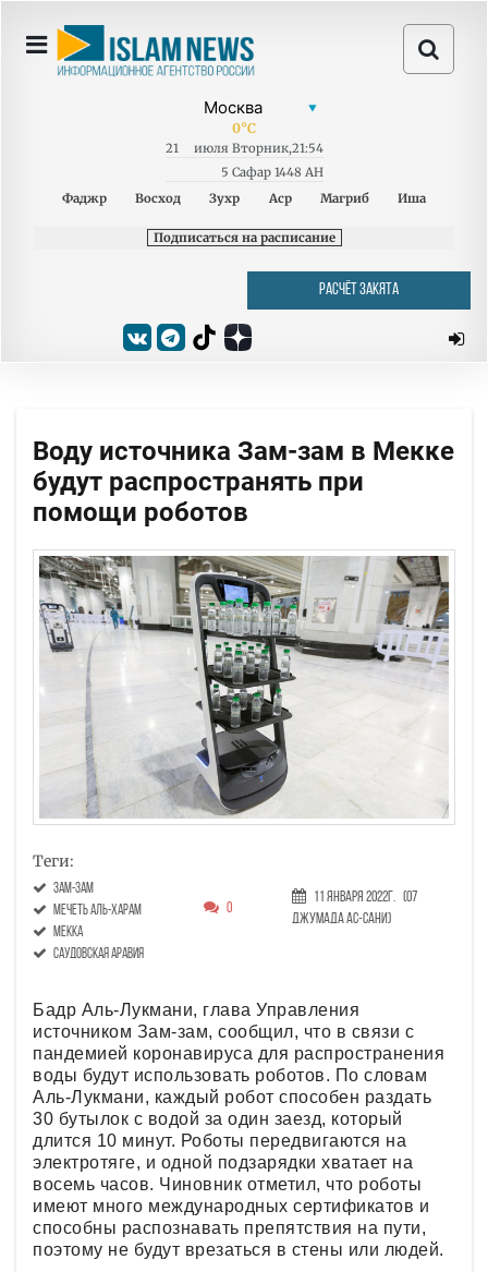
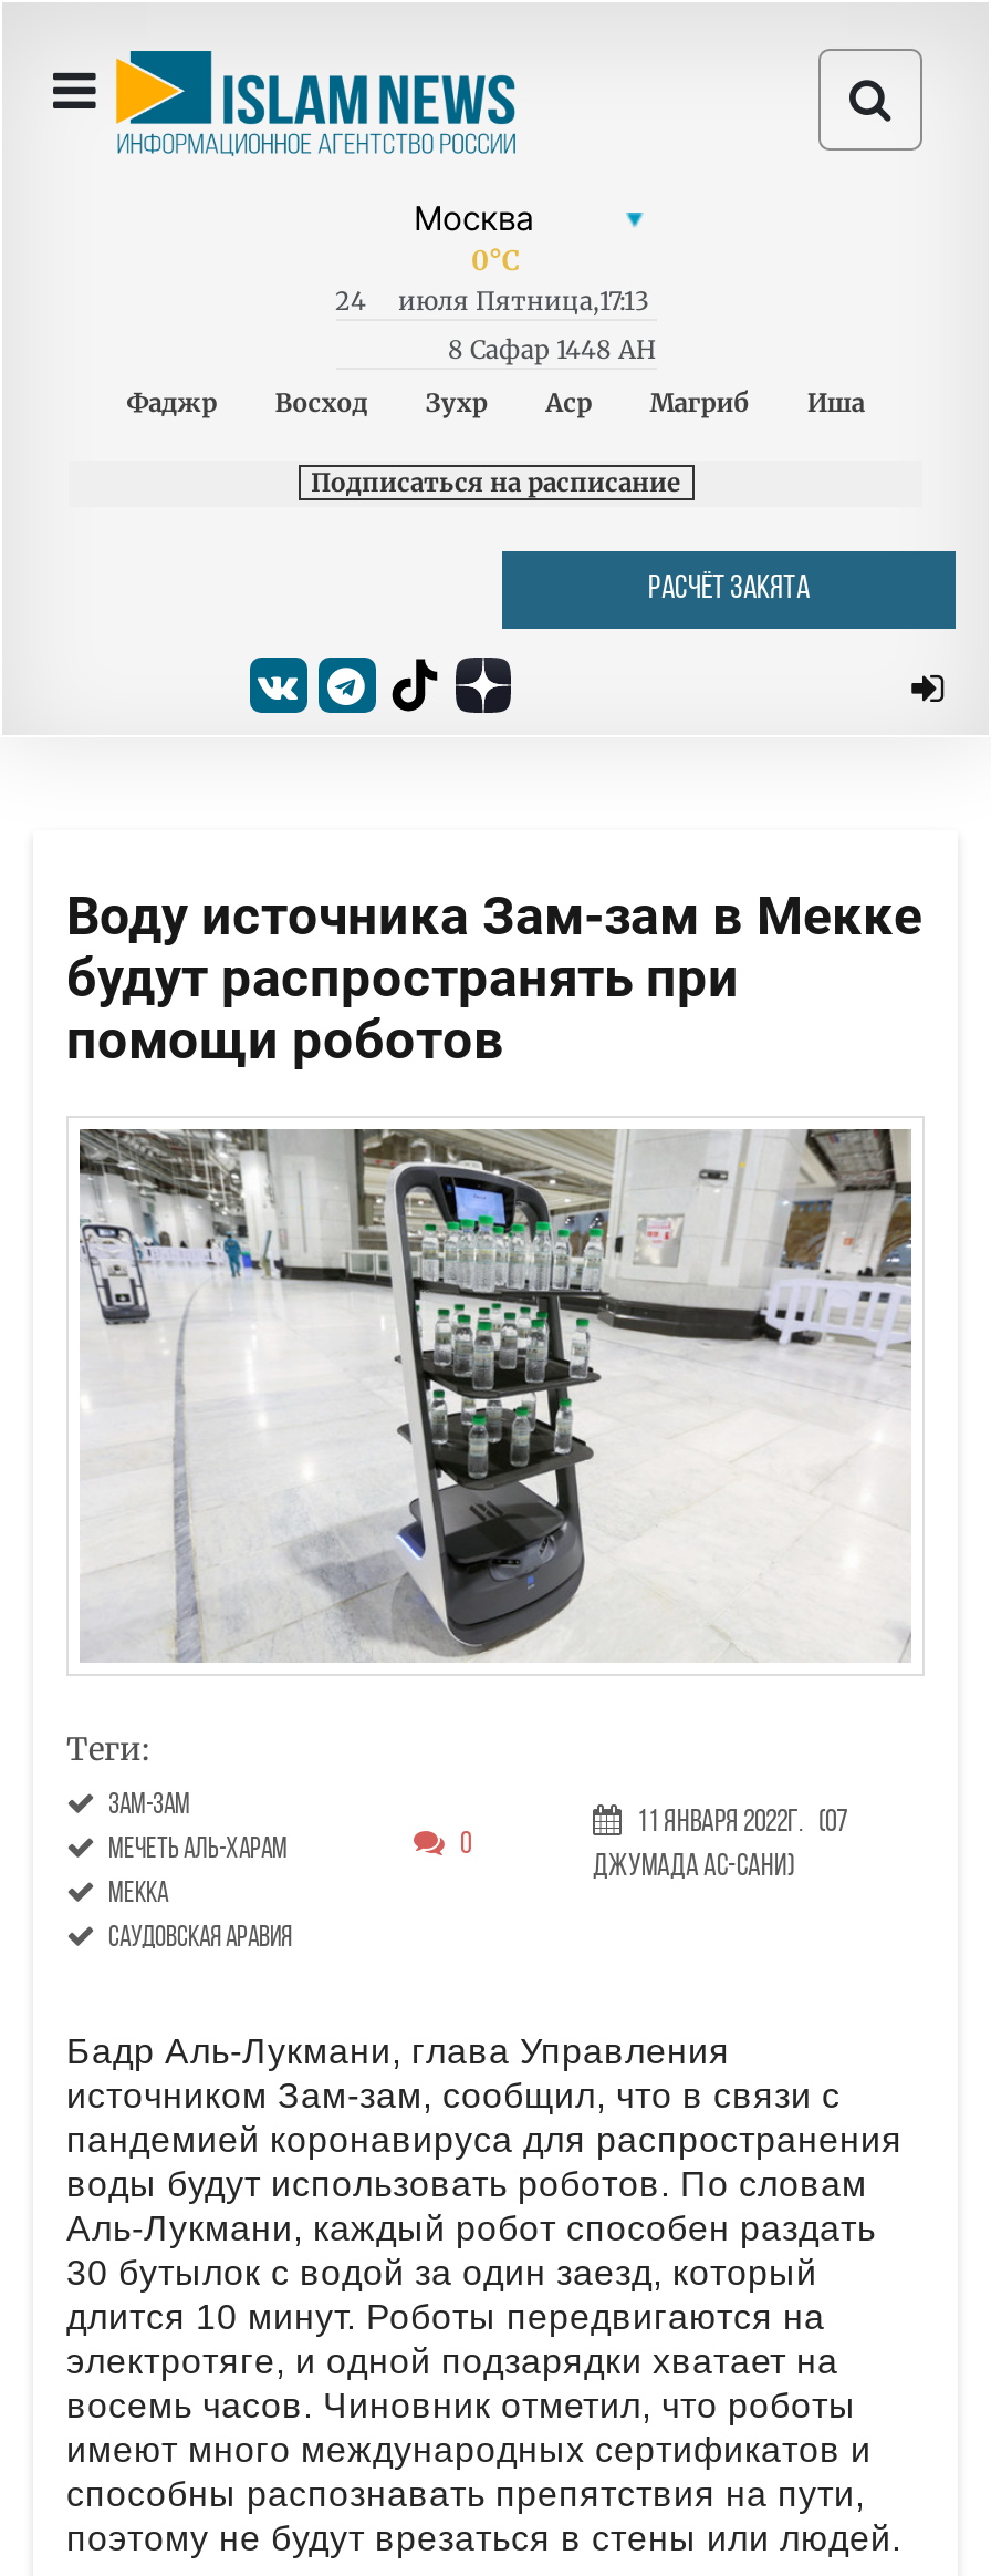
- 21
+ 24

- июля Вторник,21:54
+ июля Пятница,17:13

- 5 Сафар 1448 AH
+ 8 Сафар 1448 AH
